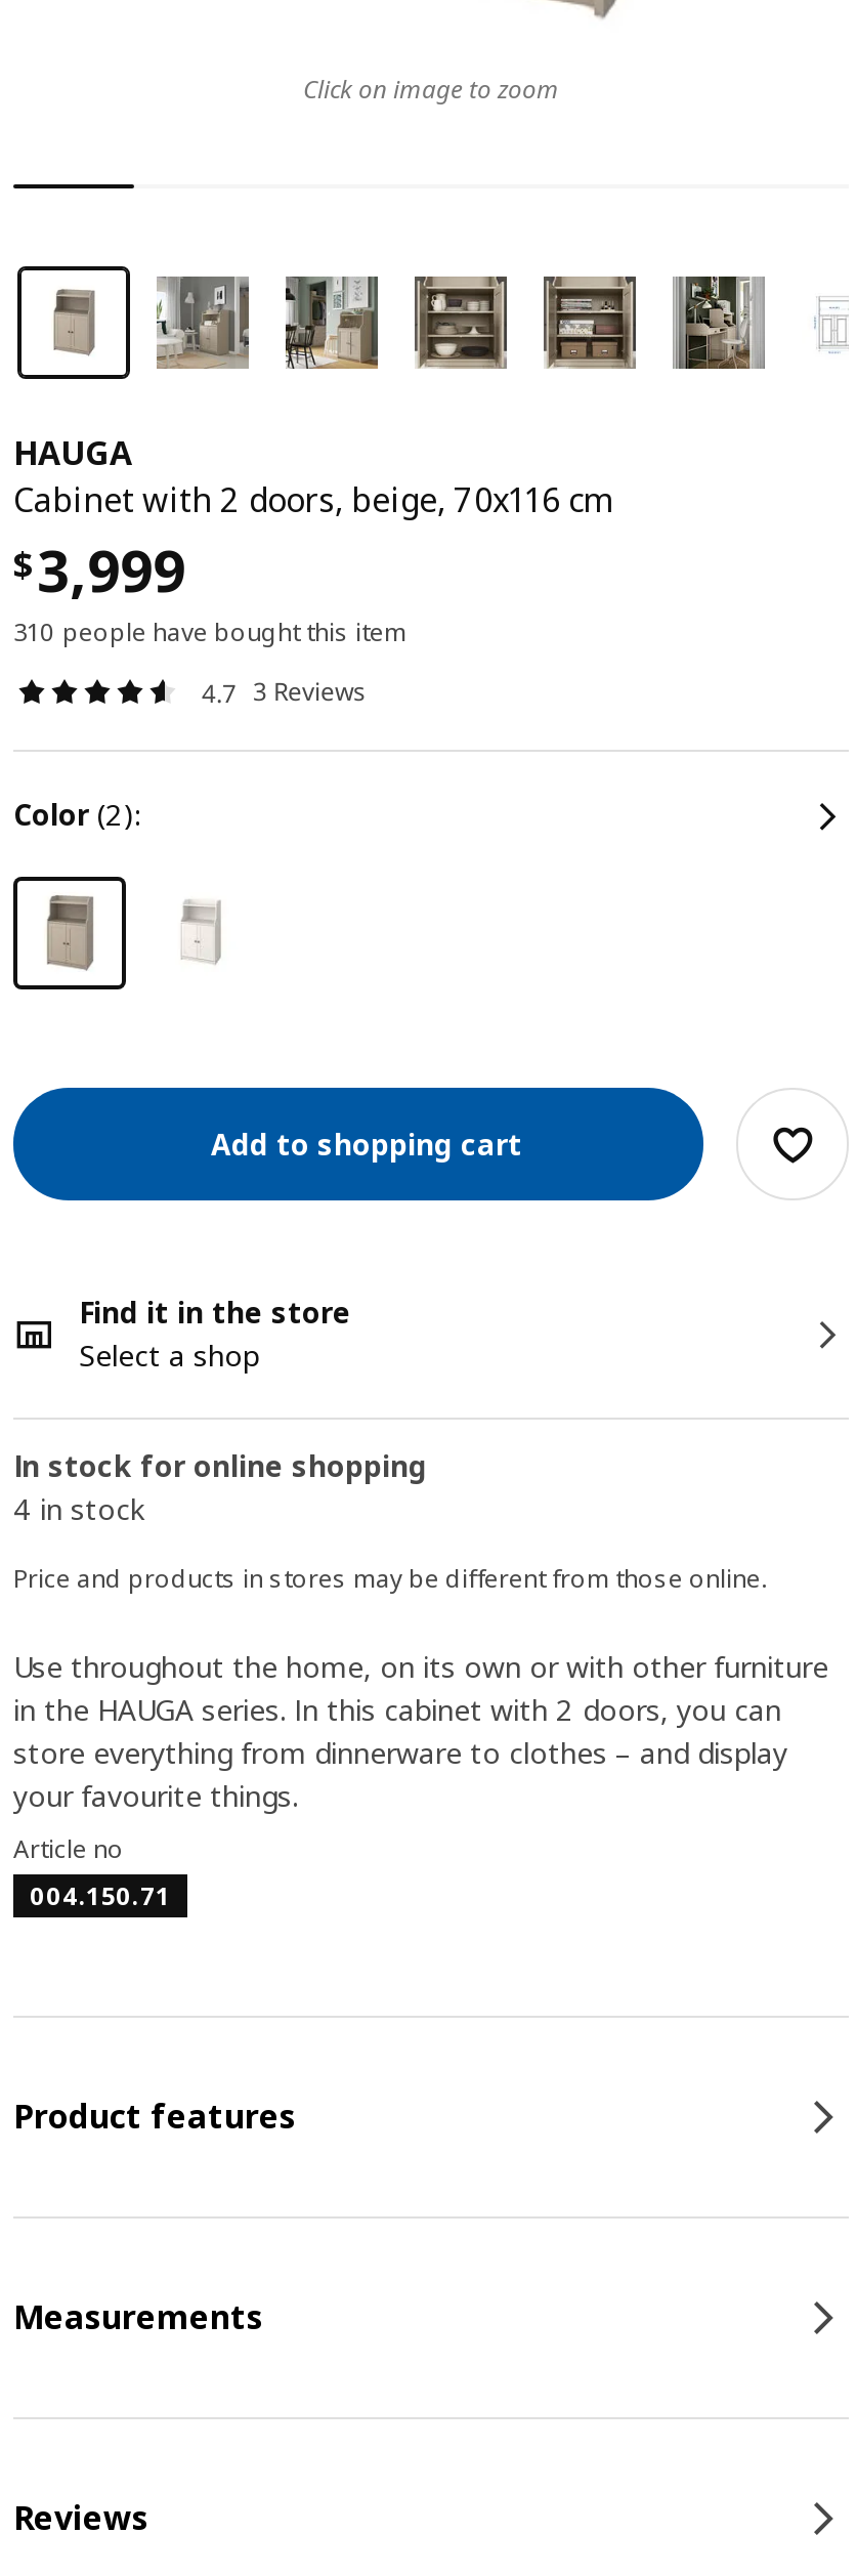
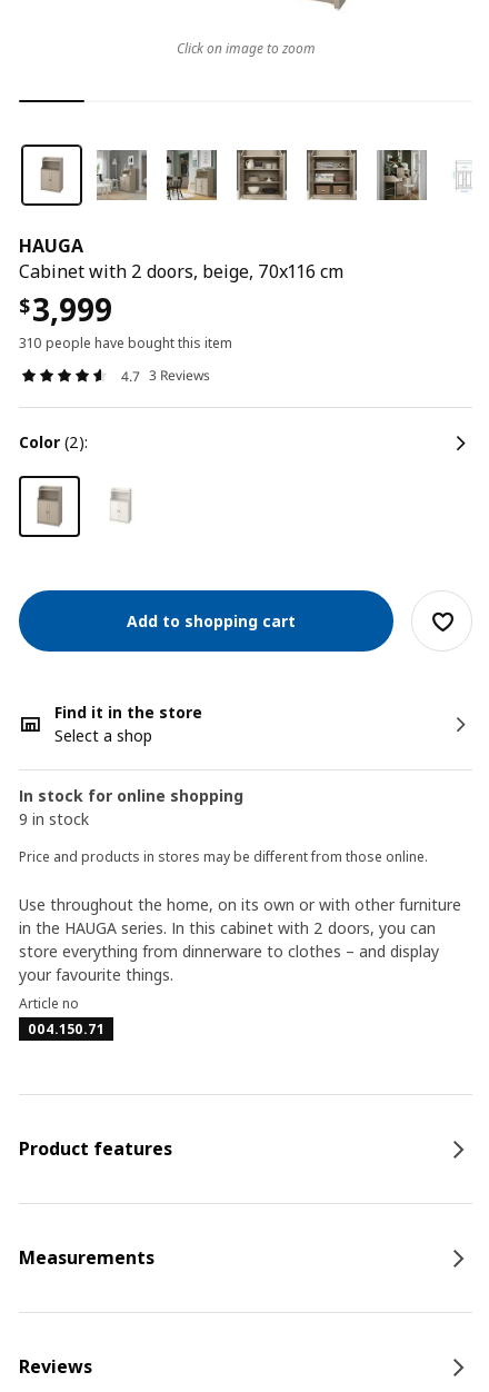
- 4 in stock
+ 9 in stock
